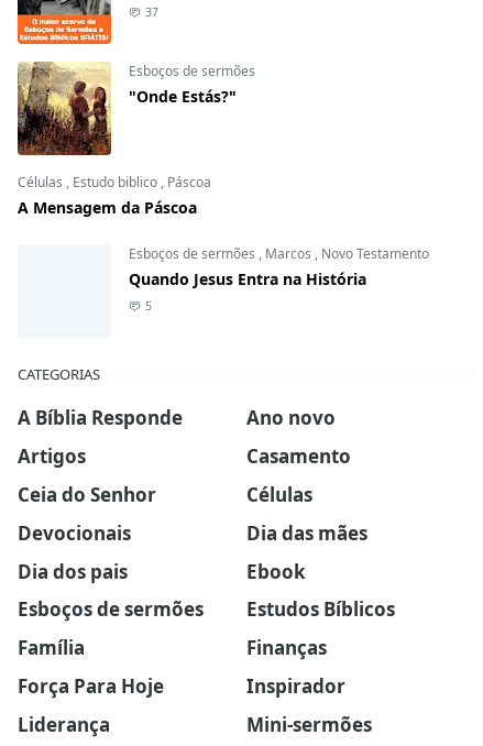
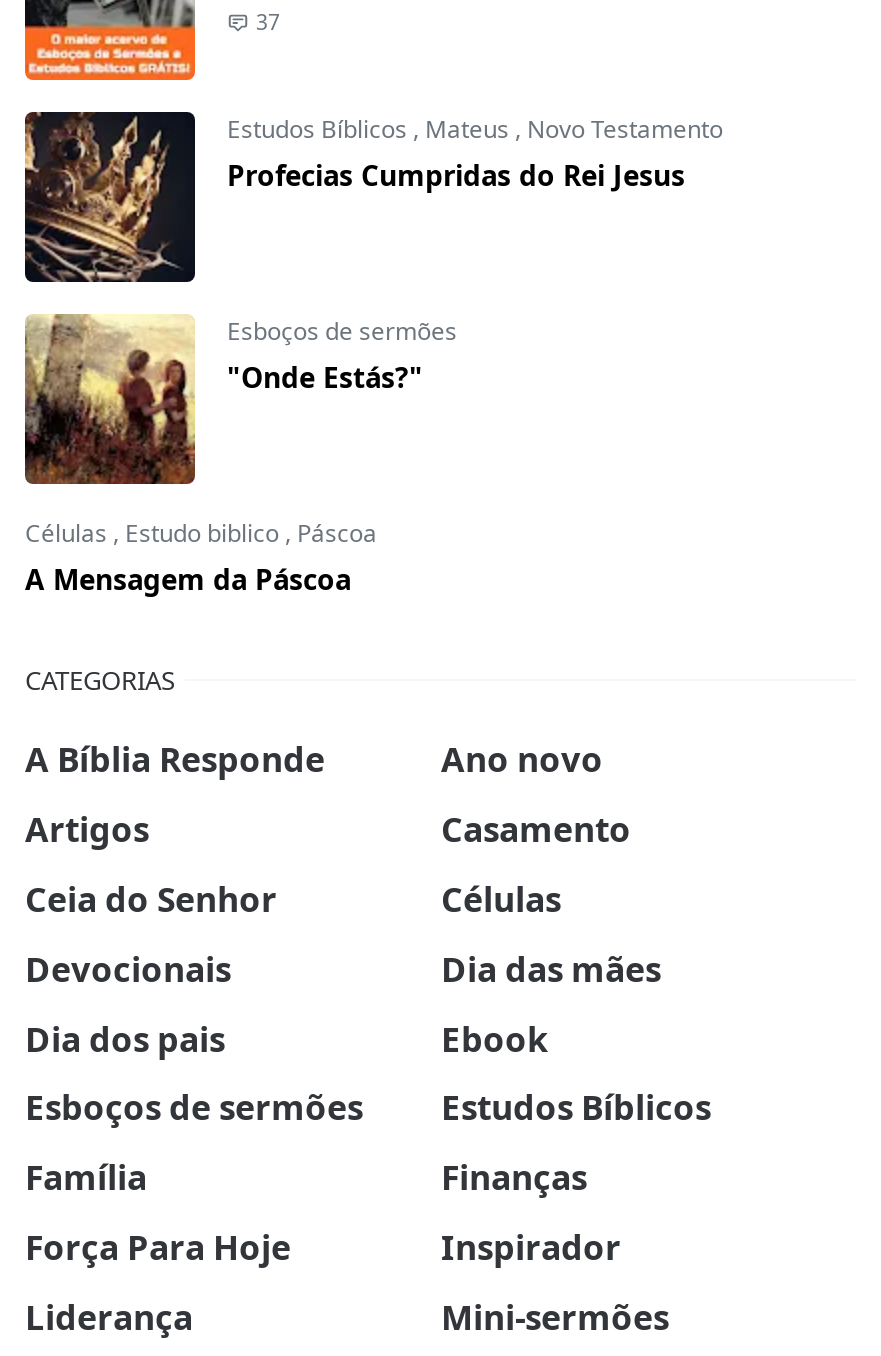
+ [image]
+ Estudos Bíblicos, Mateus, Novo Testamento
+ Profecias Cumpridas do Rei Jesus

moved down: [image] | Esboços de sermões | "Onde Estás?" | Células, Estudo biblico, Páscoa | A Mensagem da Páscoa

- Esboços de sermões, Marcos, Novo Testamento
- Quando Jesus Entra na História
- 5
